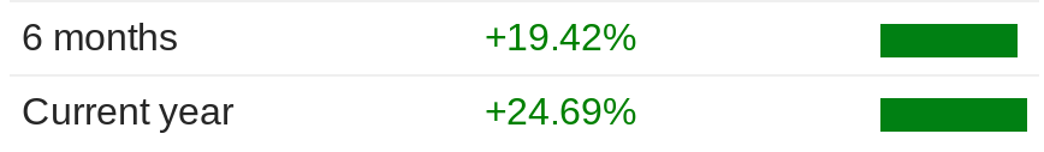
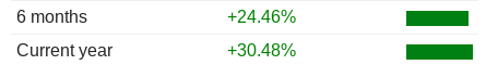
- +19.42%
+ +24.46%

- +24.69%
+ +30.48%
